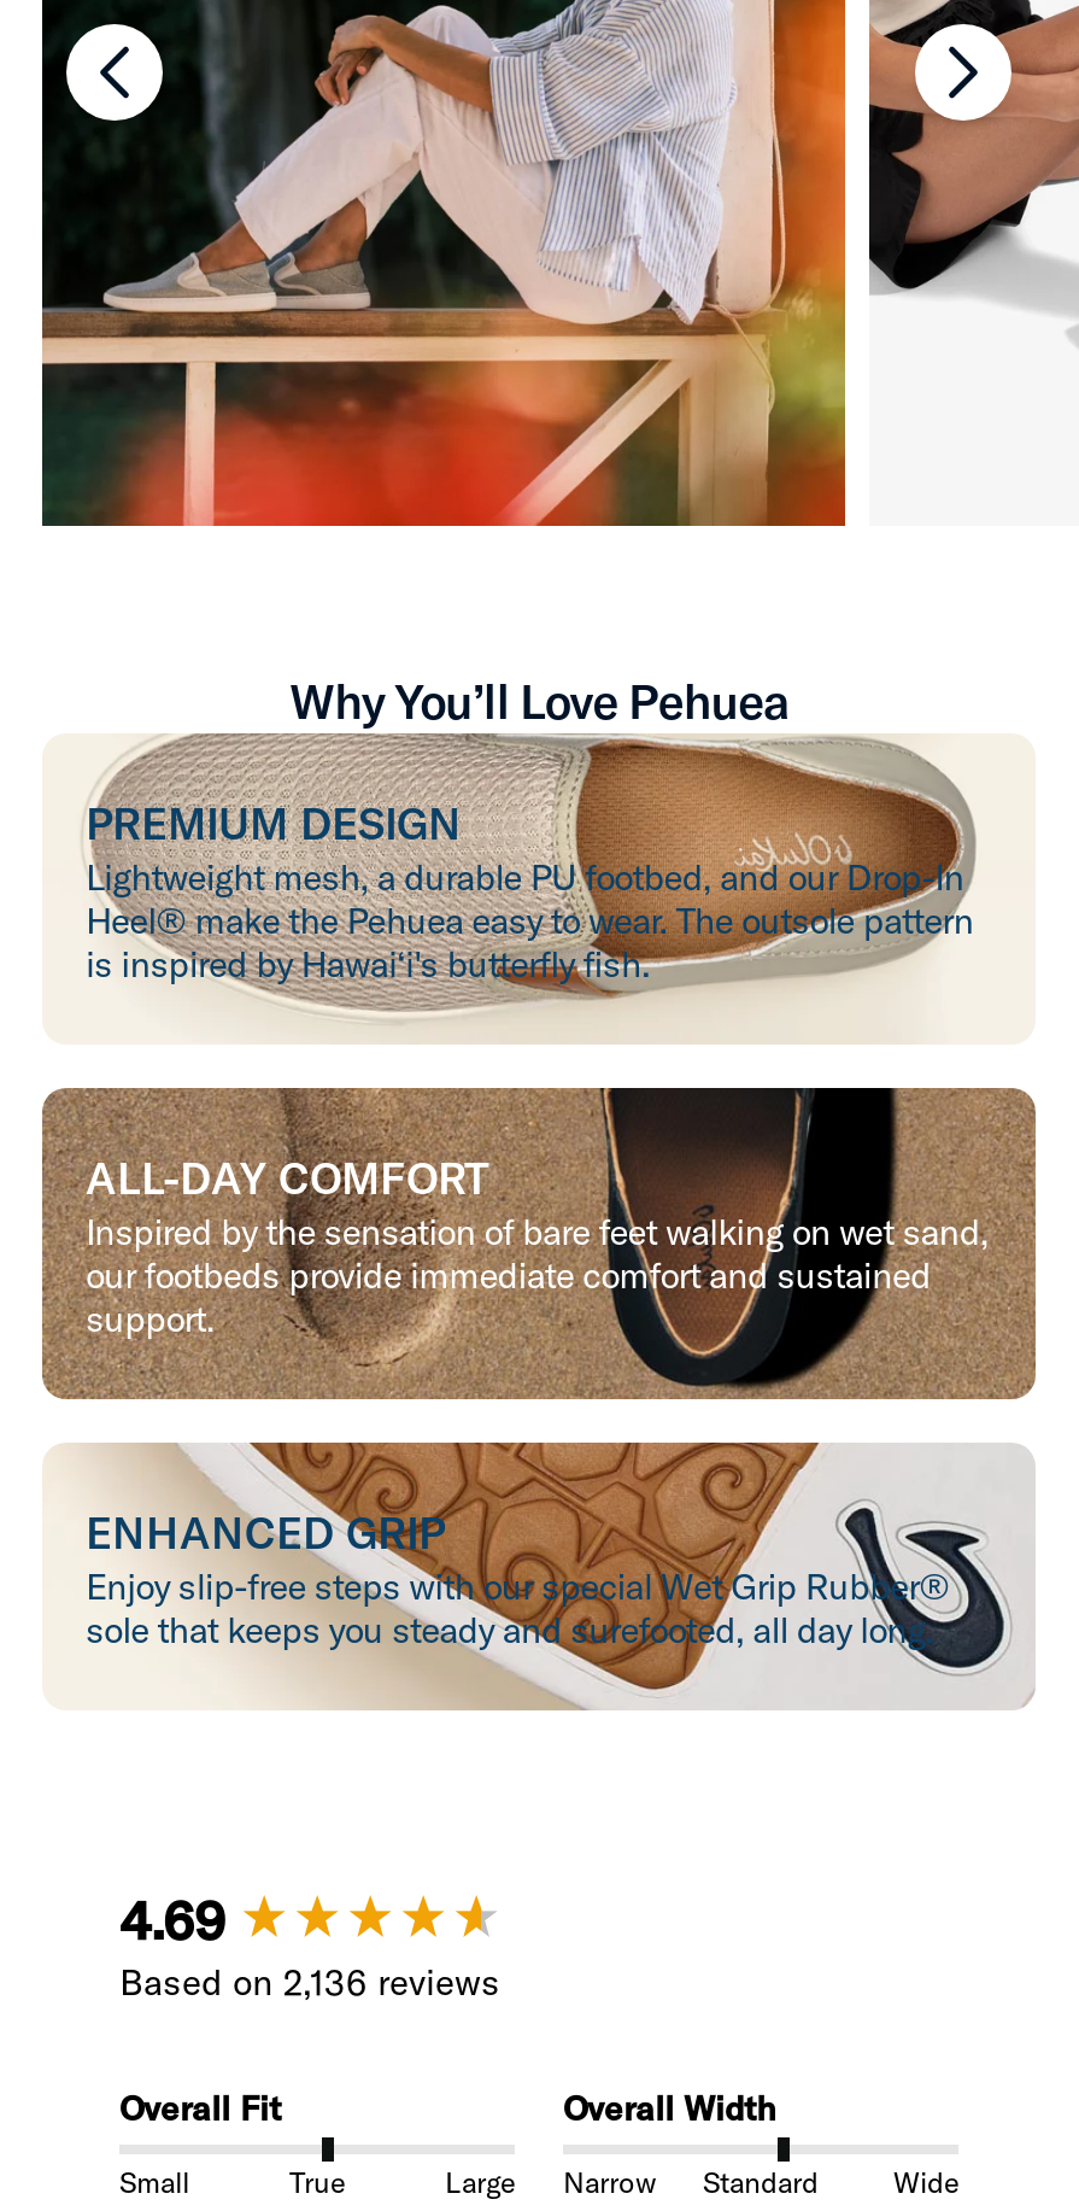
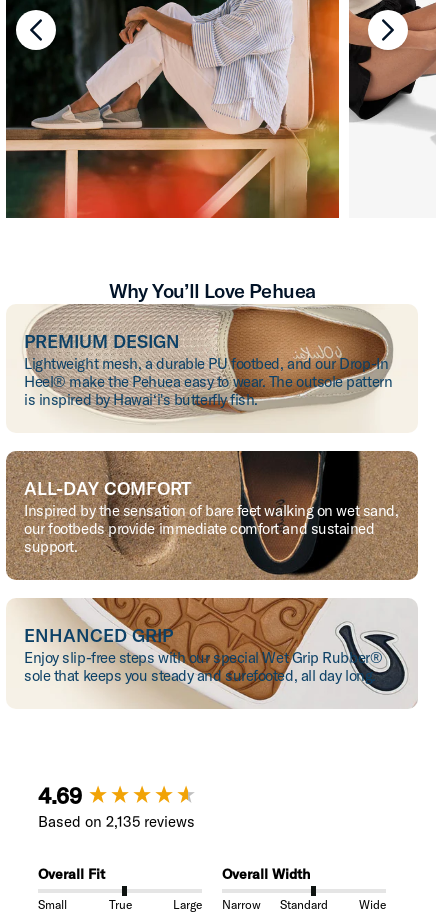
- Based on 2,136 reviews
+ Based on 2,135 reviews
